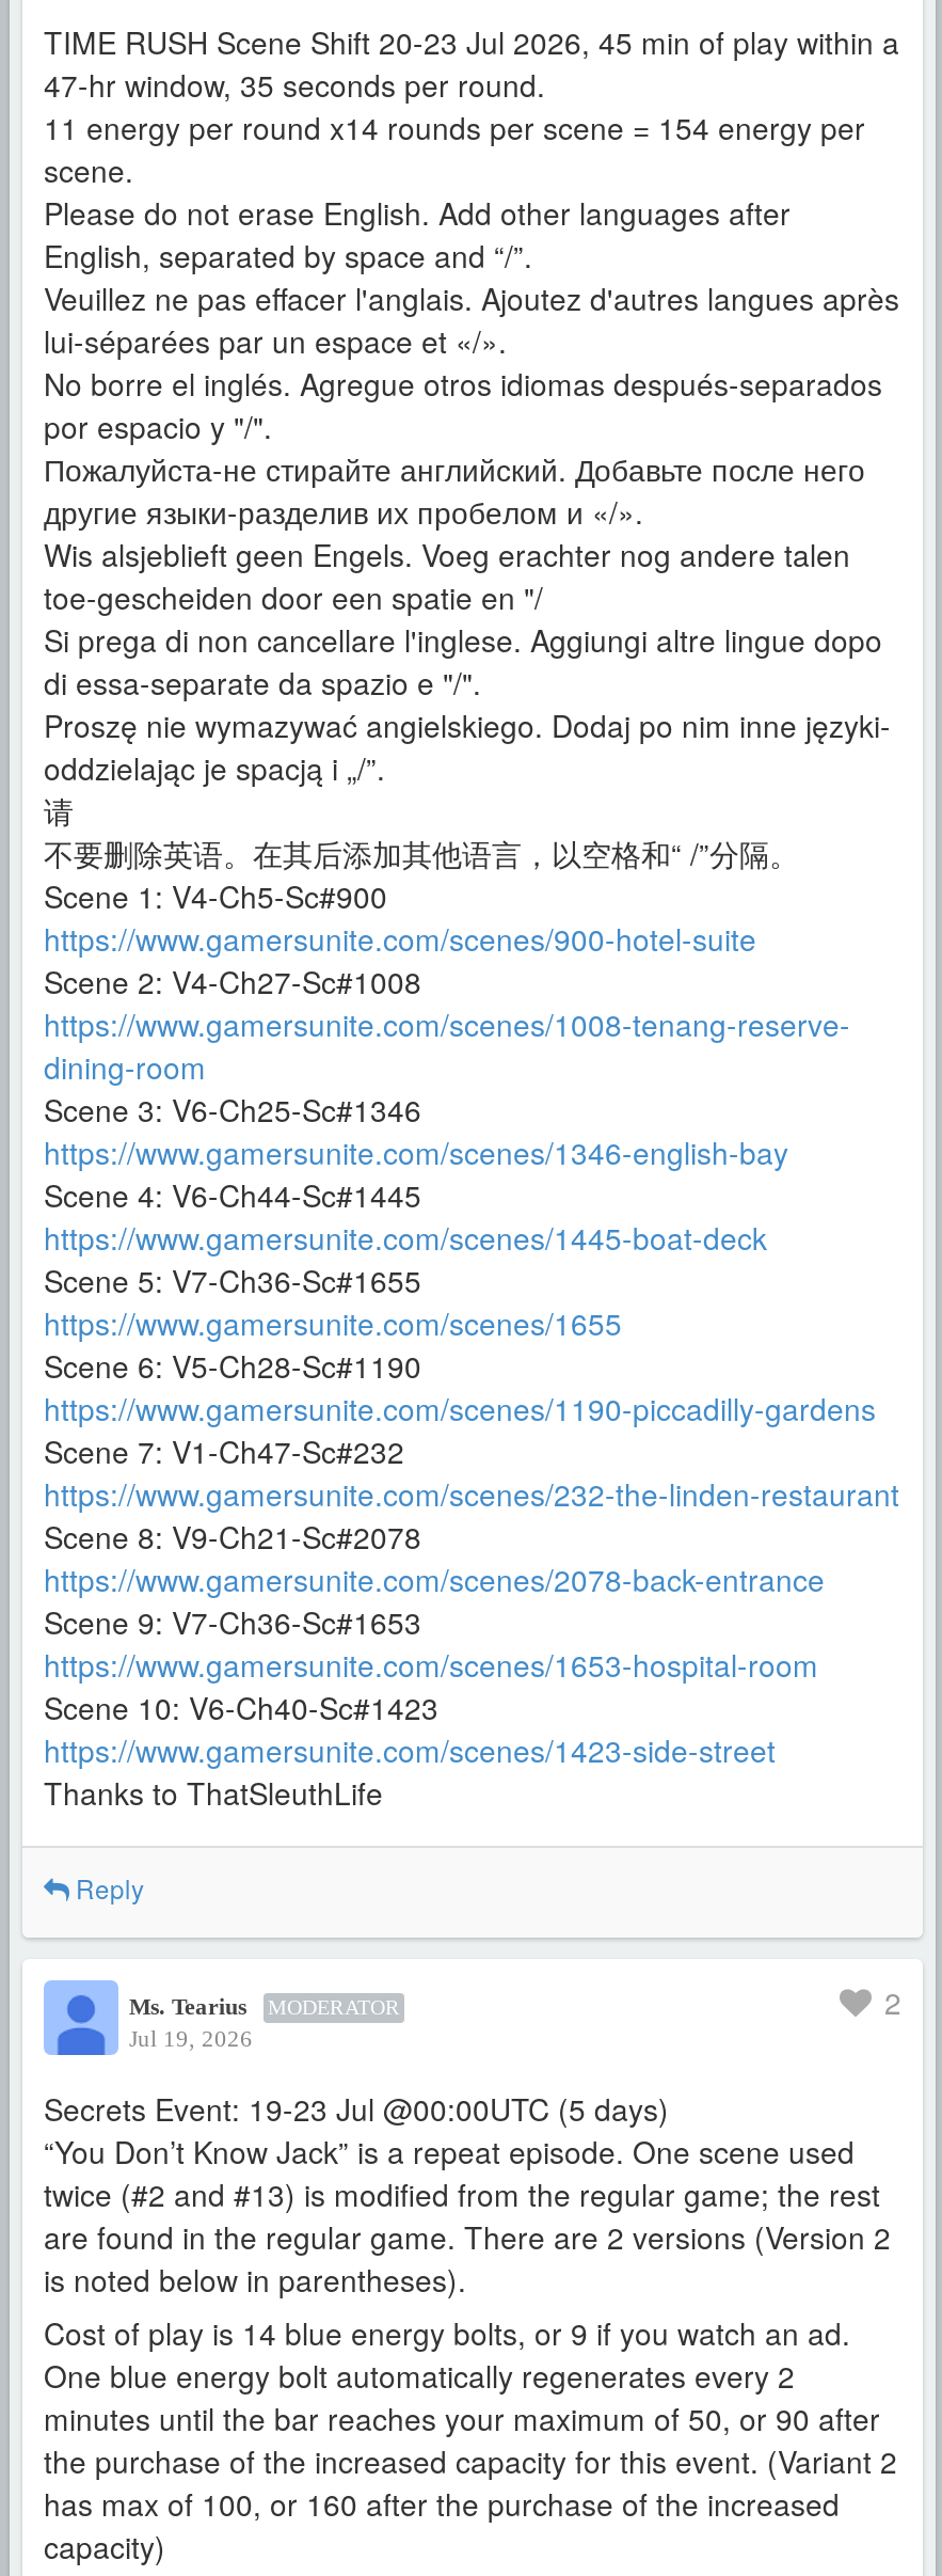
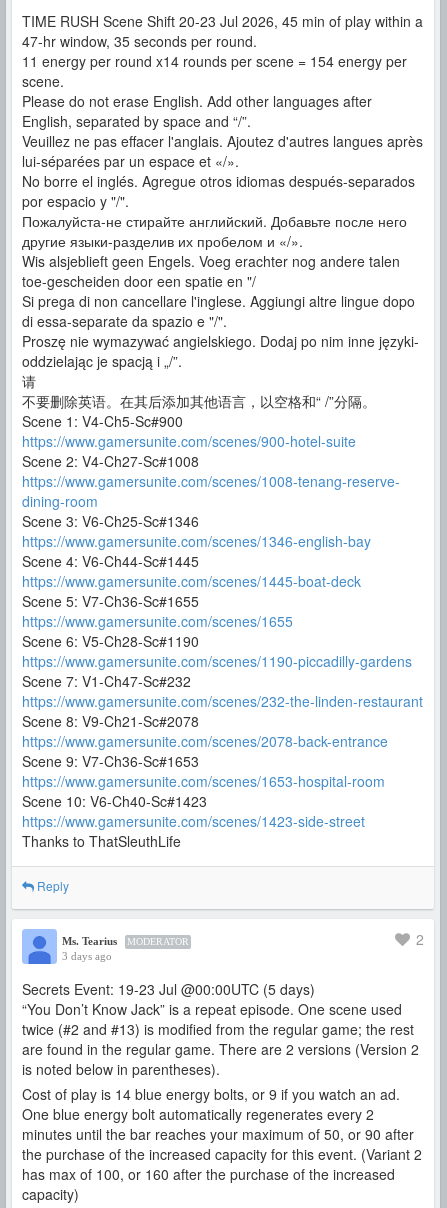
- Jul 19, 2026
+ 3 days ago
